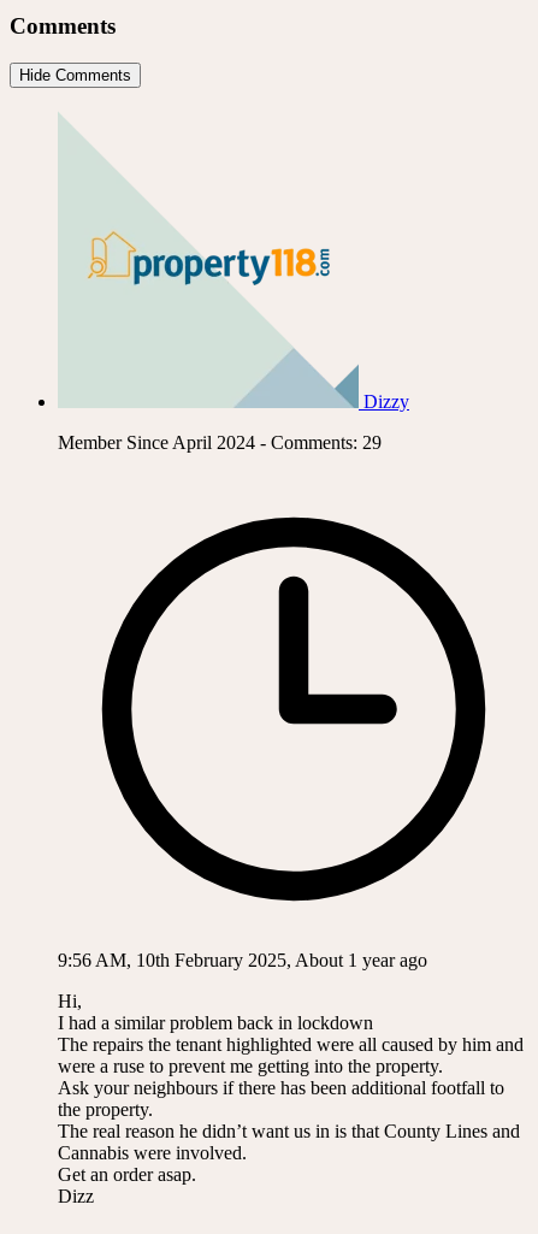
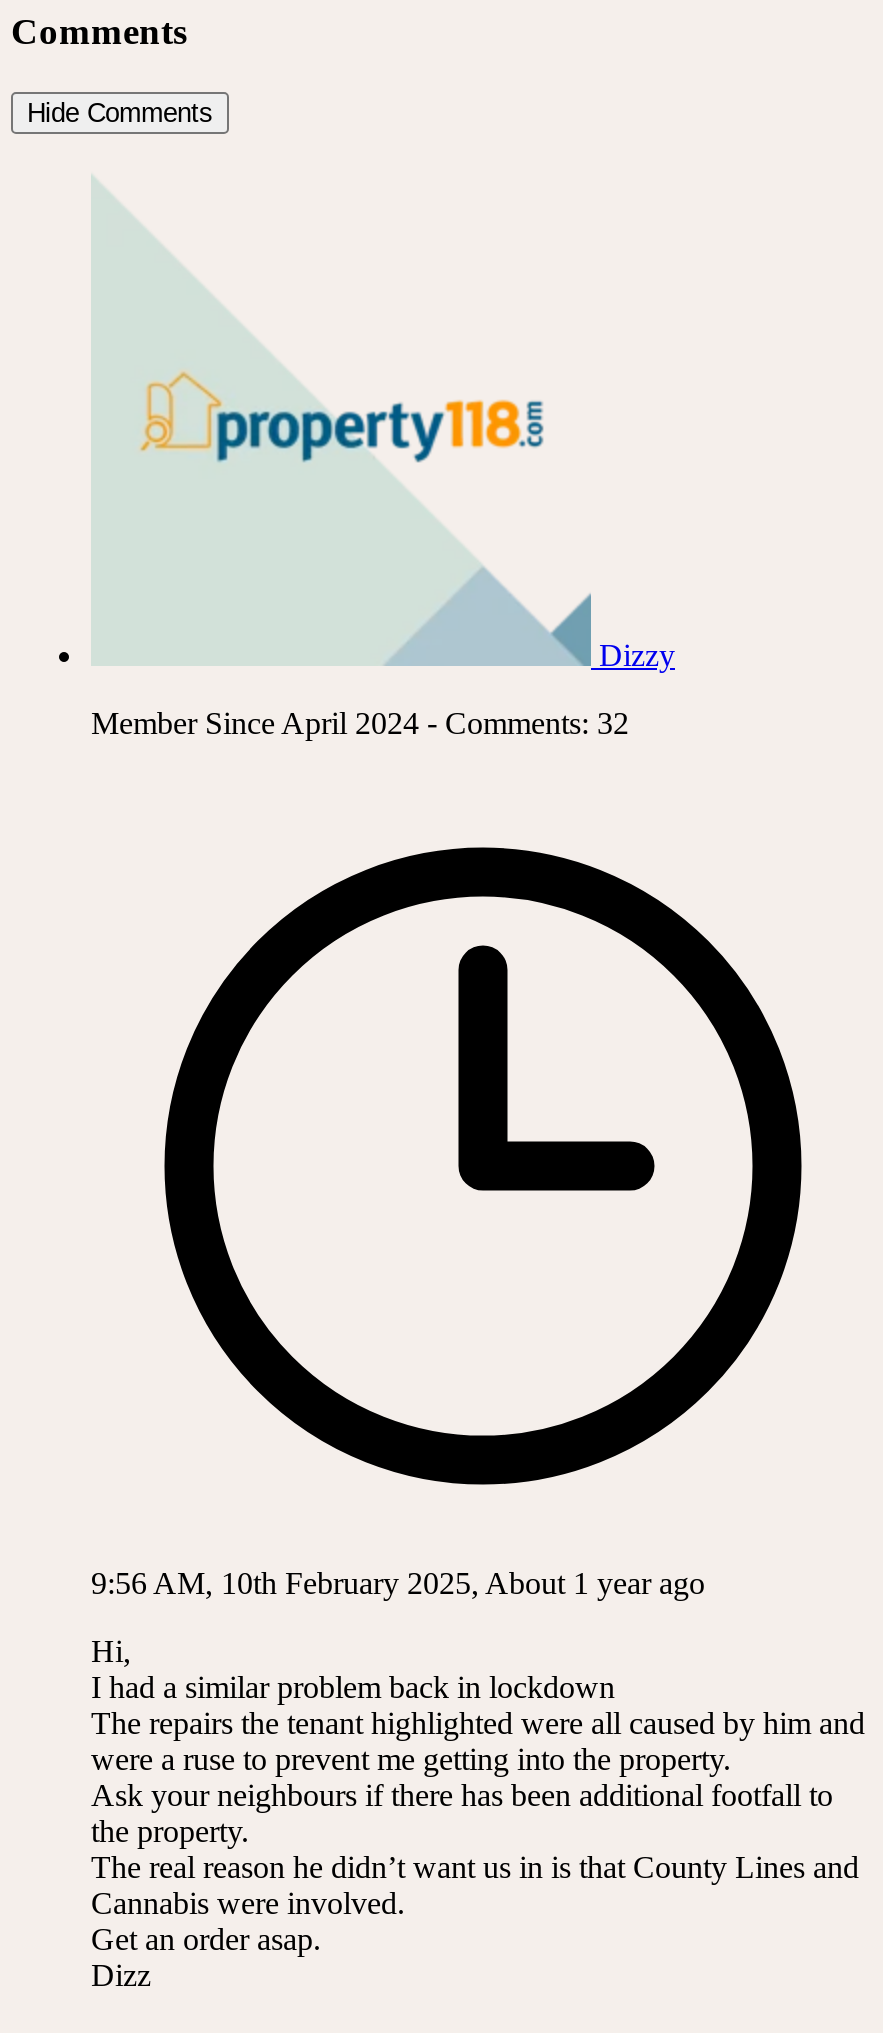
- Member Since April 2024 - Comments: 29
+ Member Since April 2024 - Comments: 32
